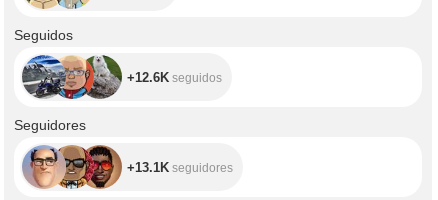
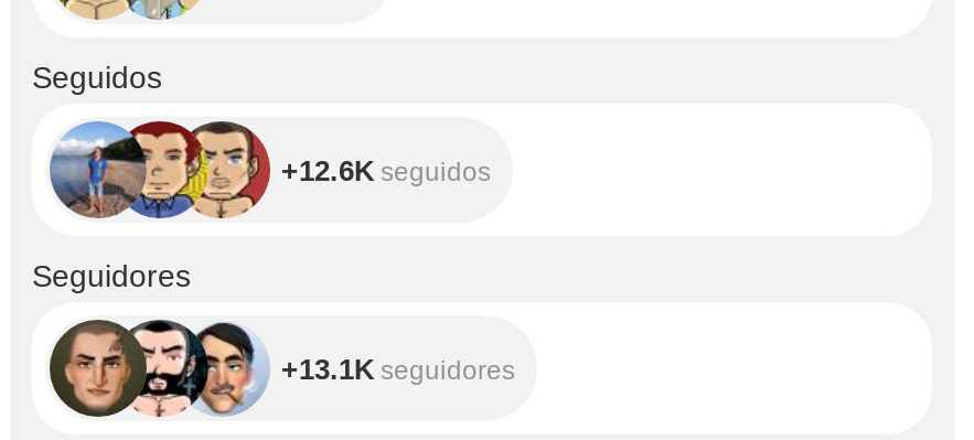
- [image]
+ [image]

- [image]
+ [image]
